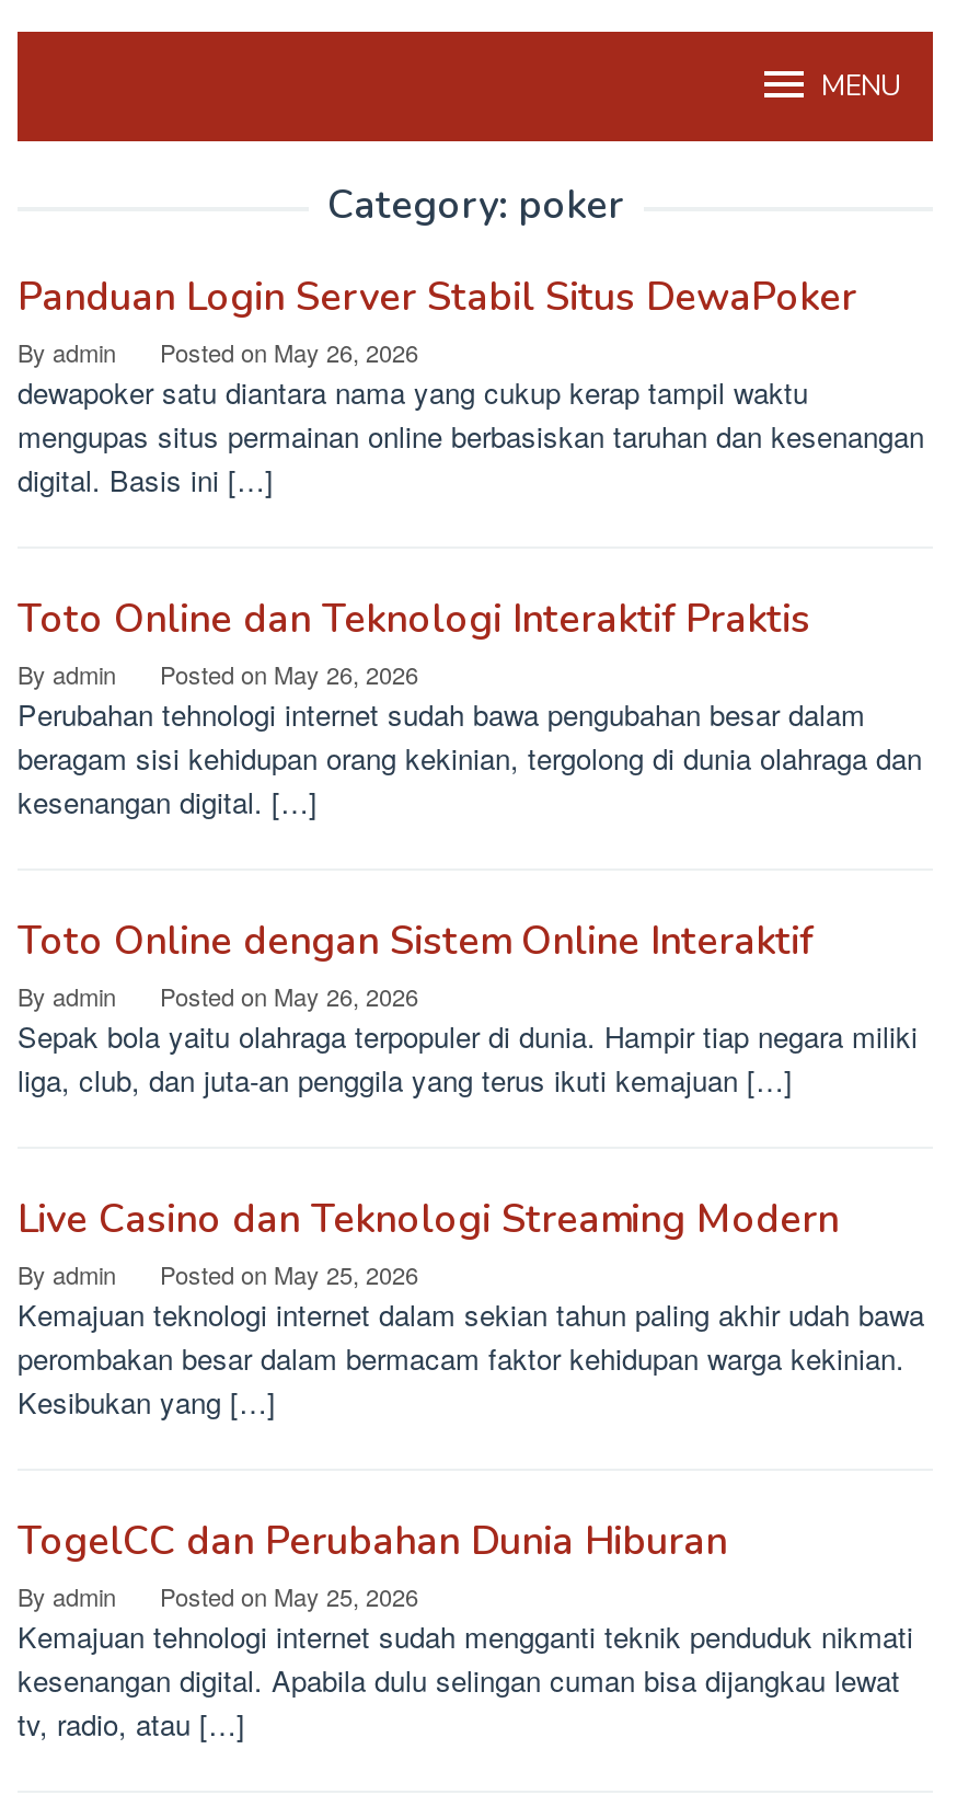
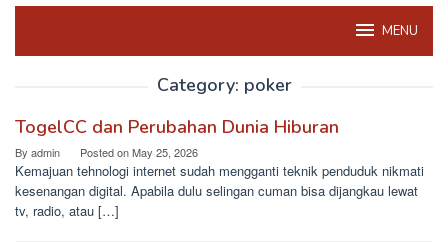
- Panduan Login Server Stabil Situs DewaPoker
- By admin
- Posted on May 26, 2026
- dewapoker satu diantara nama yang cukup kerap tampil waktu
- mengupas situs permainan online berbasiskan taruhan dan kesenangan
- digital. Basis ini […]
- Toto Online dan Teknologi Interaktif Praktis
- By admin
- Posted on May 26, 2026
- Perubahan tehnologi internet sudah bawa pengubahan besar dalam
- beragam sisi kehidupan orang kekinian, tergolong di dunia olahraga dan
- kesenangan digital. […]
- Toto Online dengan Sistem Online Interaktif
- By admin
- Posted on May 26, 2026
- Sepak bola yaitu olahraga terpopuler di dunia. Hampir tiap negara miliki
- liga, club, dan juta-an penggila yang terus ikuti kemajuan […]
- Live Casino dan Teknologi Streaming Modern
- By admin
- Posted on May 25, 2026
- Kemajuan teknologi internet dalam sekian tahun paling akhir udah bawa
- perombakan besar dalam bermacam faktor kehidupan warga kekinian.
- Kesibukan yang […]
